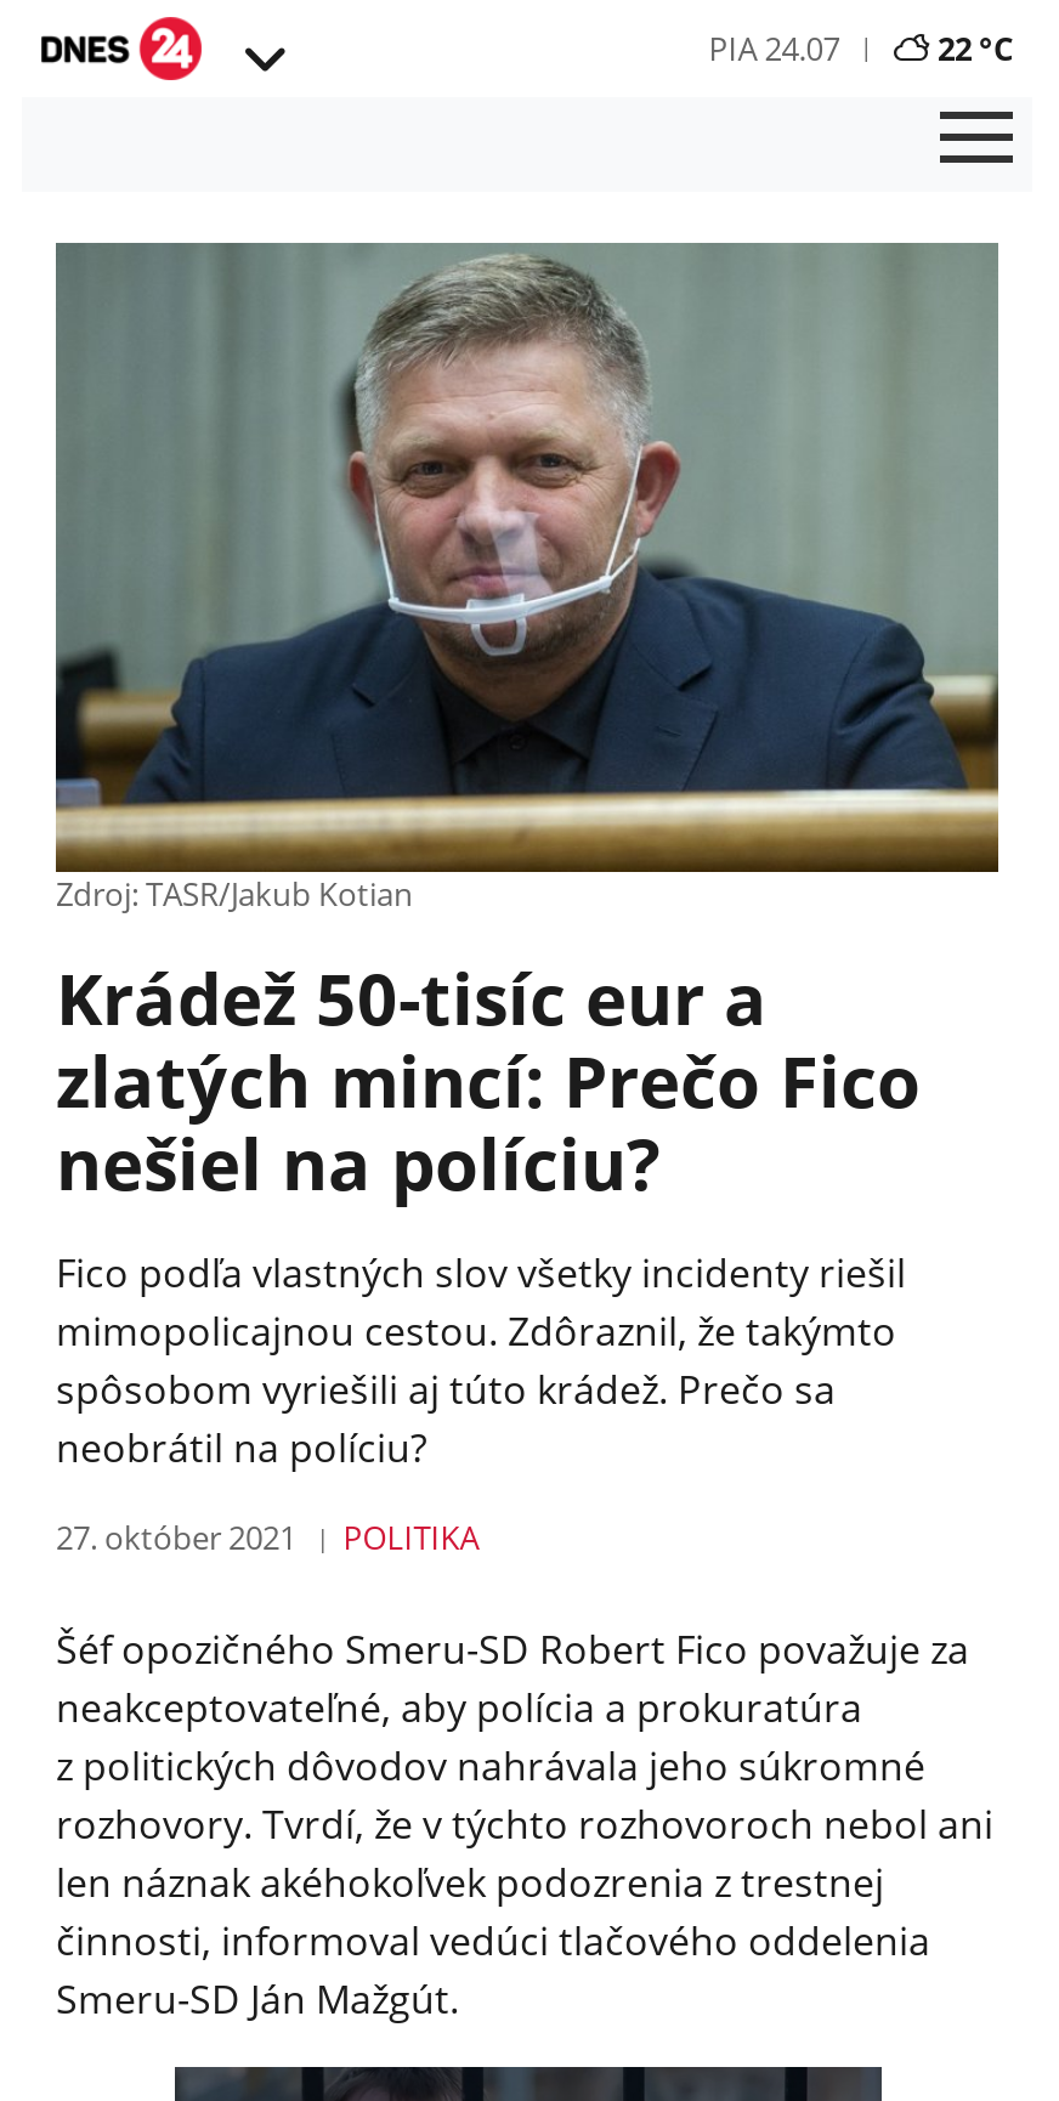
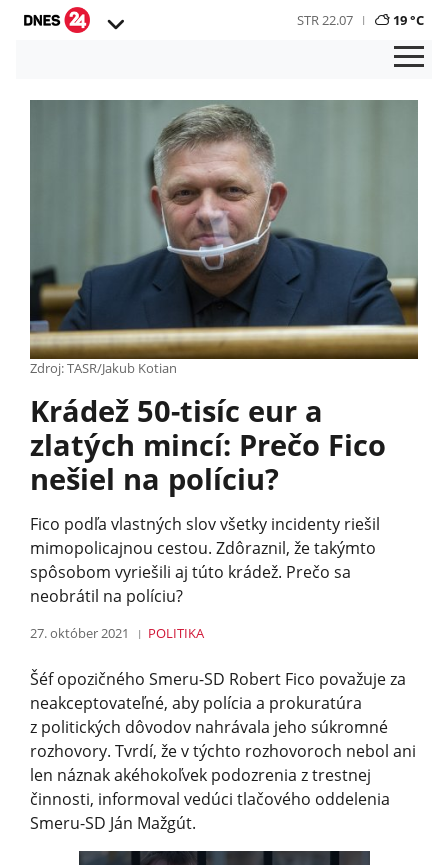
- PIA 24.07
- 22 °C
+ STR 22.07
+ 19 °C
